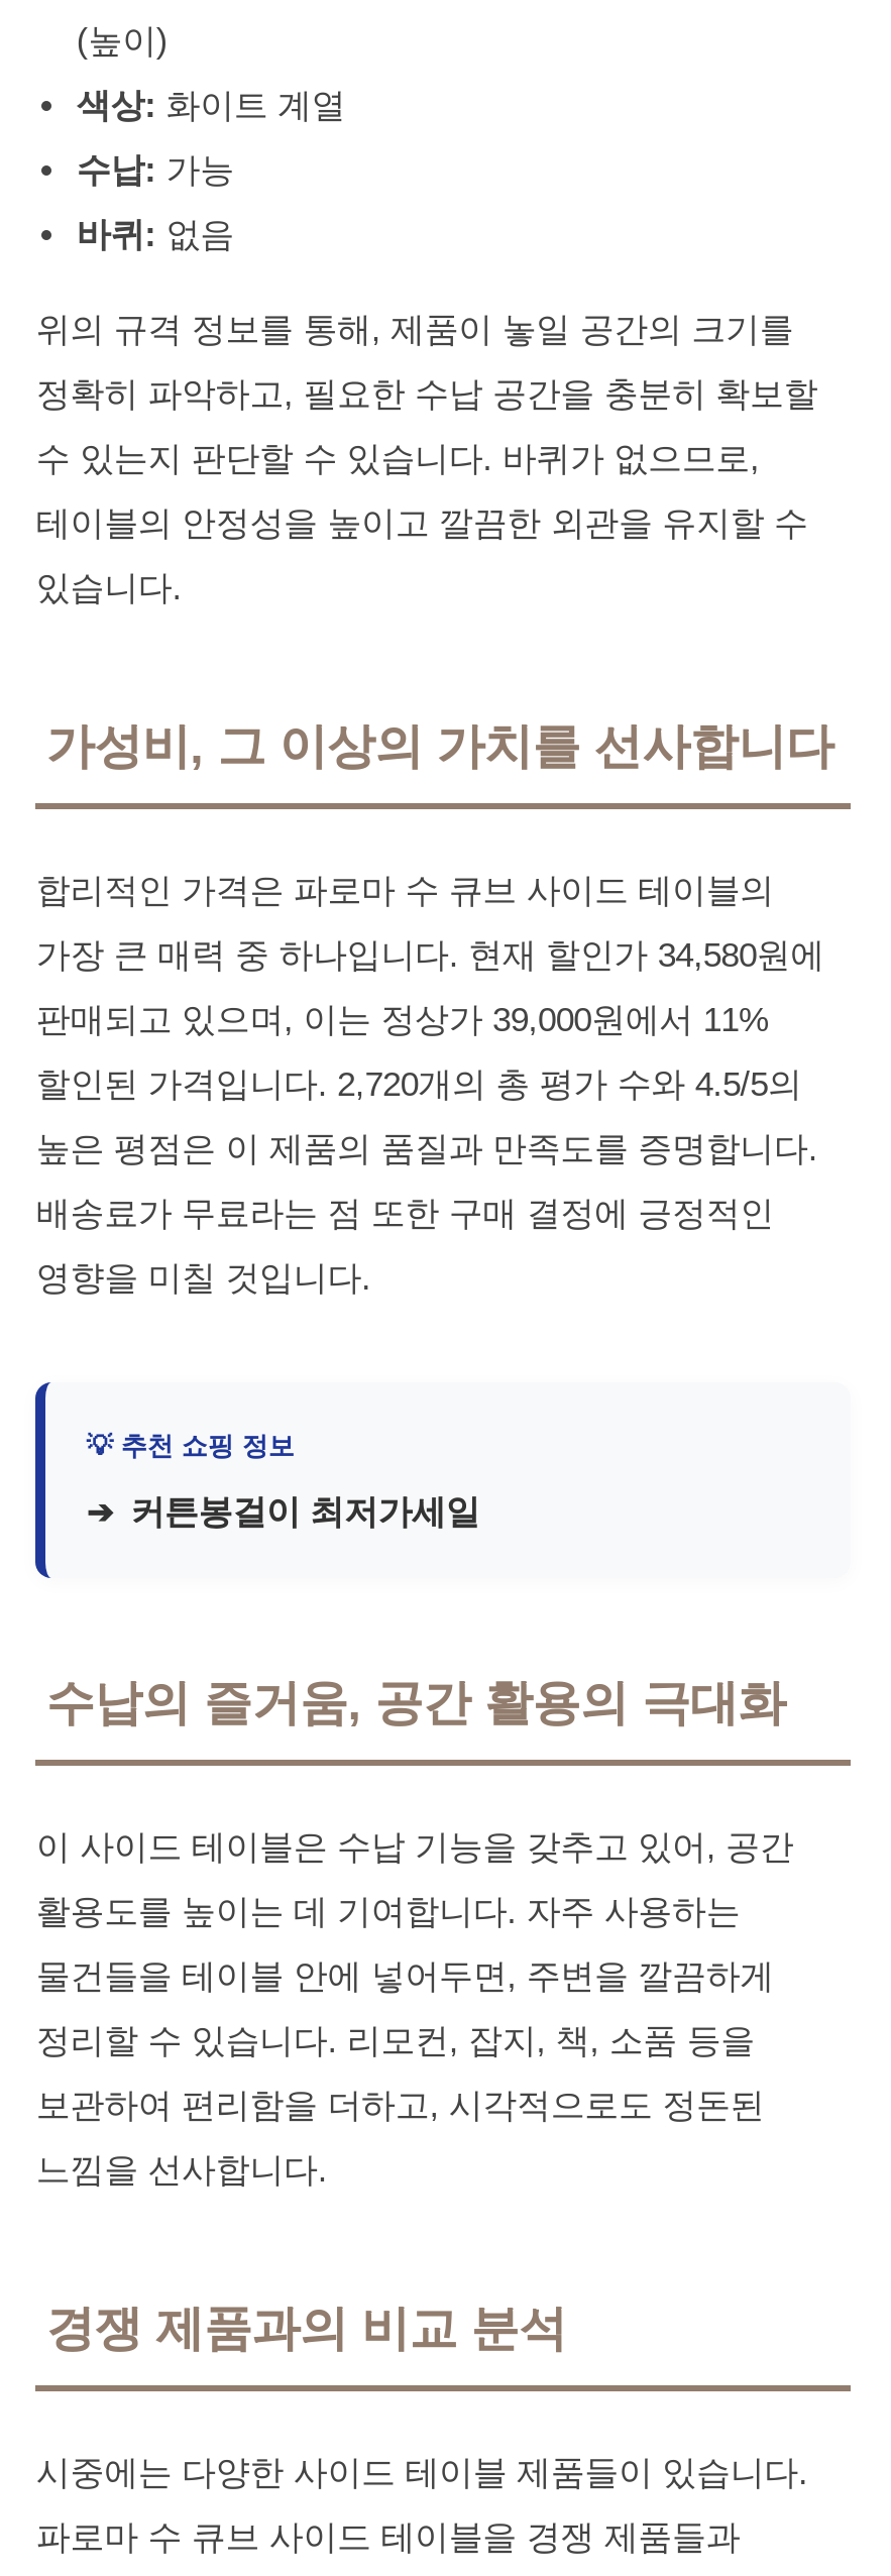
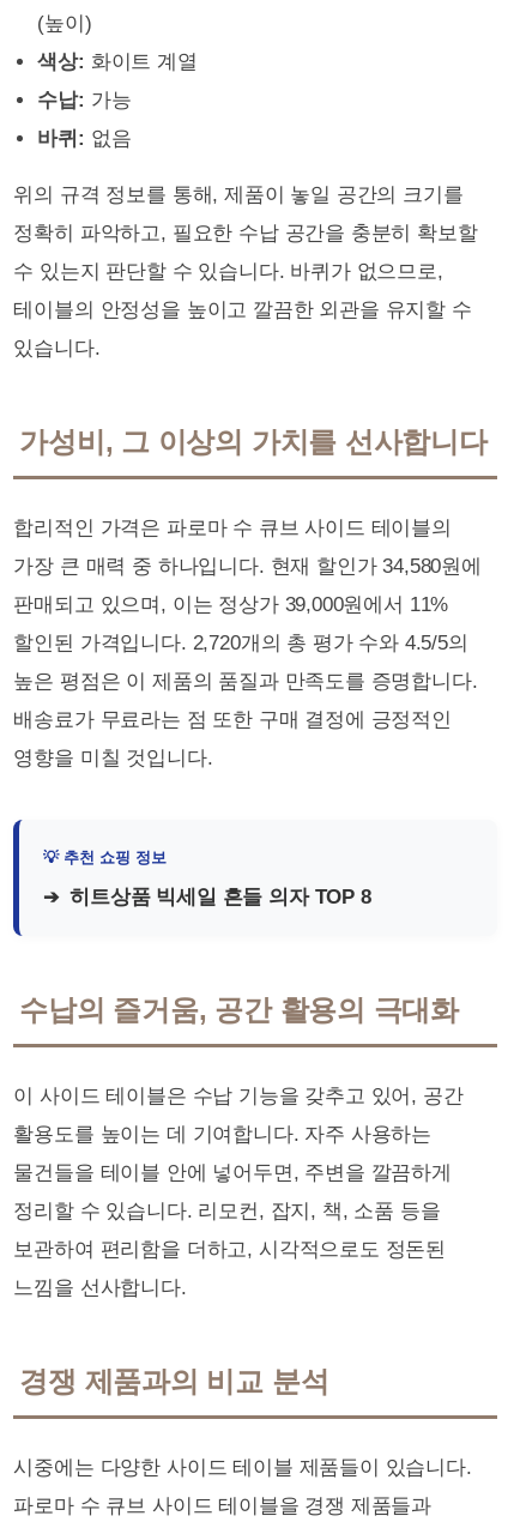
- 커튼봉걸이 최저가세일
+ 히트상품 빅세일 흔들 의자 TOP 8
